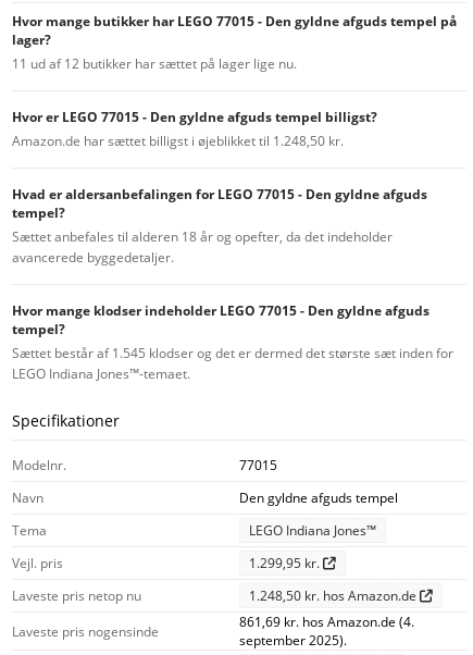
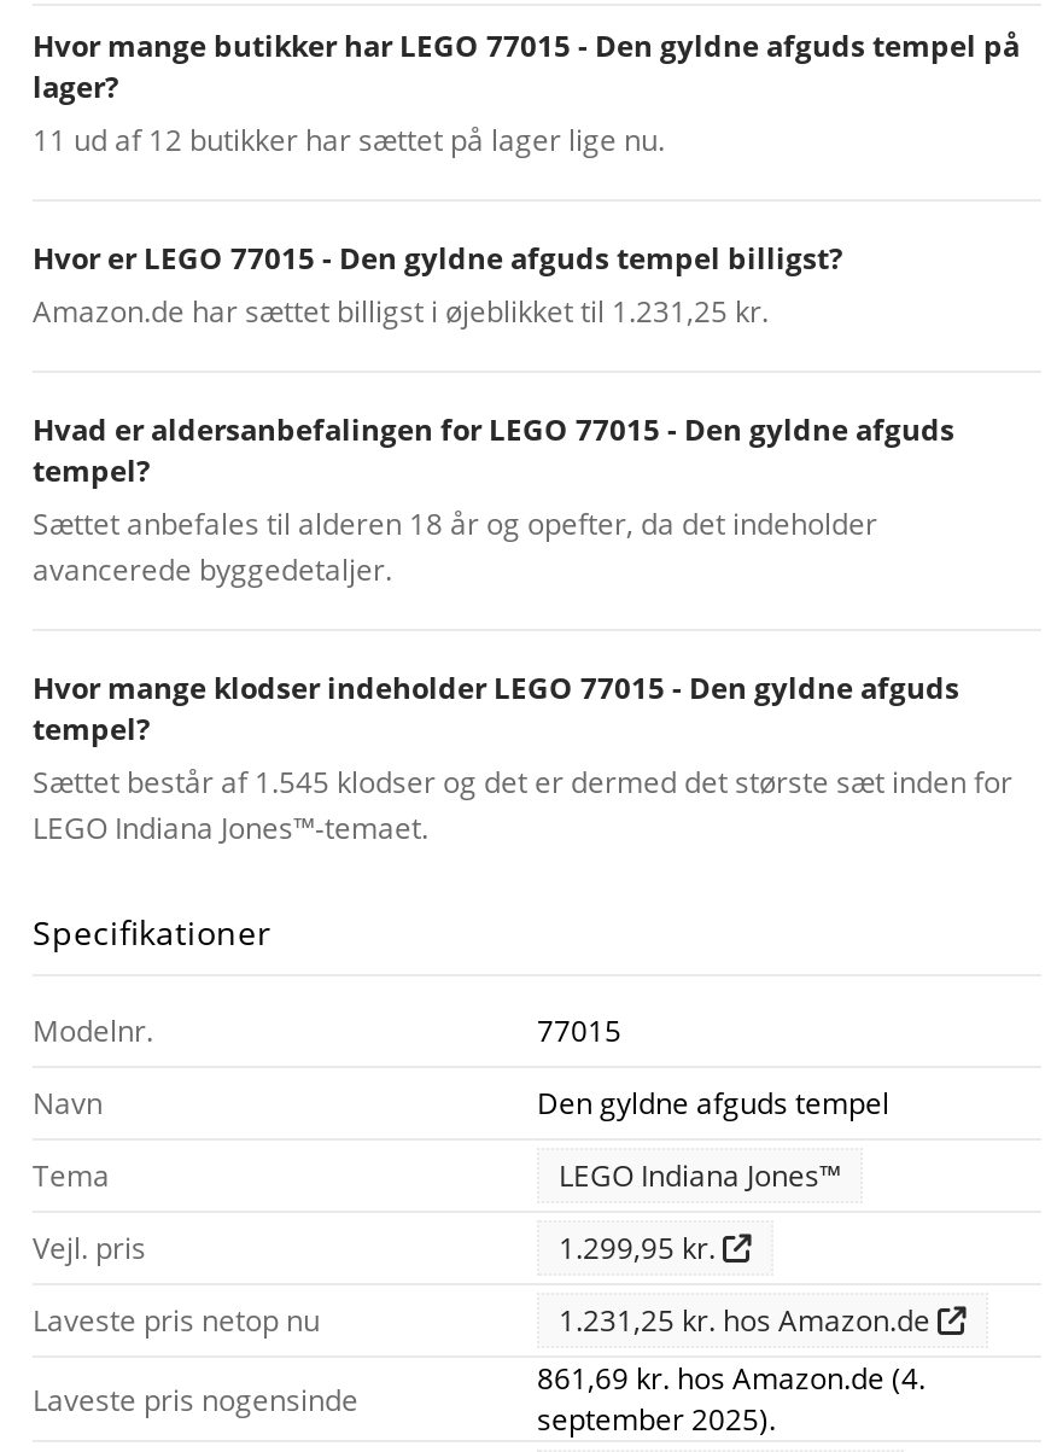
- Amazon.de har sættet billigst i øjeblikket til 1.248,50 kr.
+ Amazon.de har sættet billigst i øjeblikket til 1.231,25 kr.

- 1.248,50 kr. hos Amazon.de
+ 1.231,25 kr. hos Amazon.de
